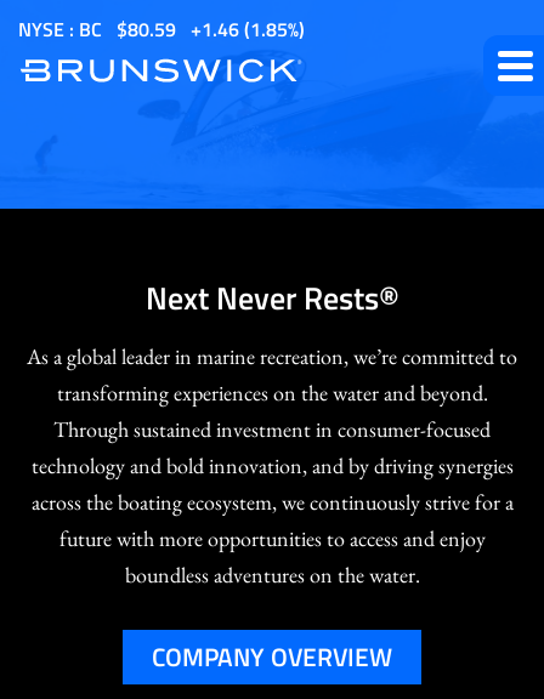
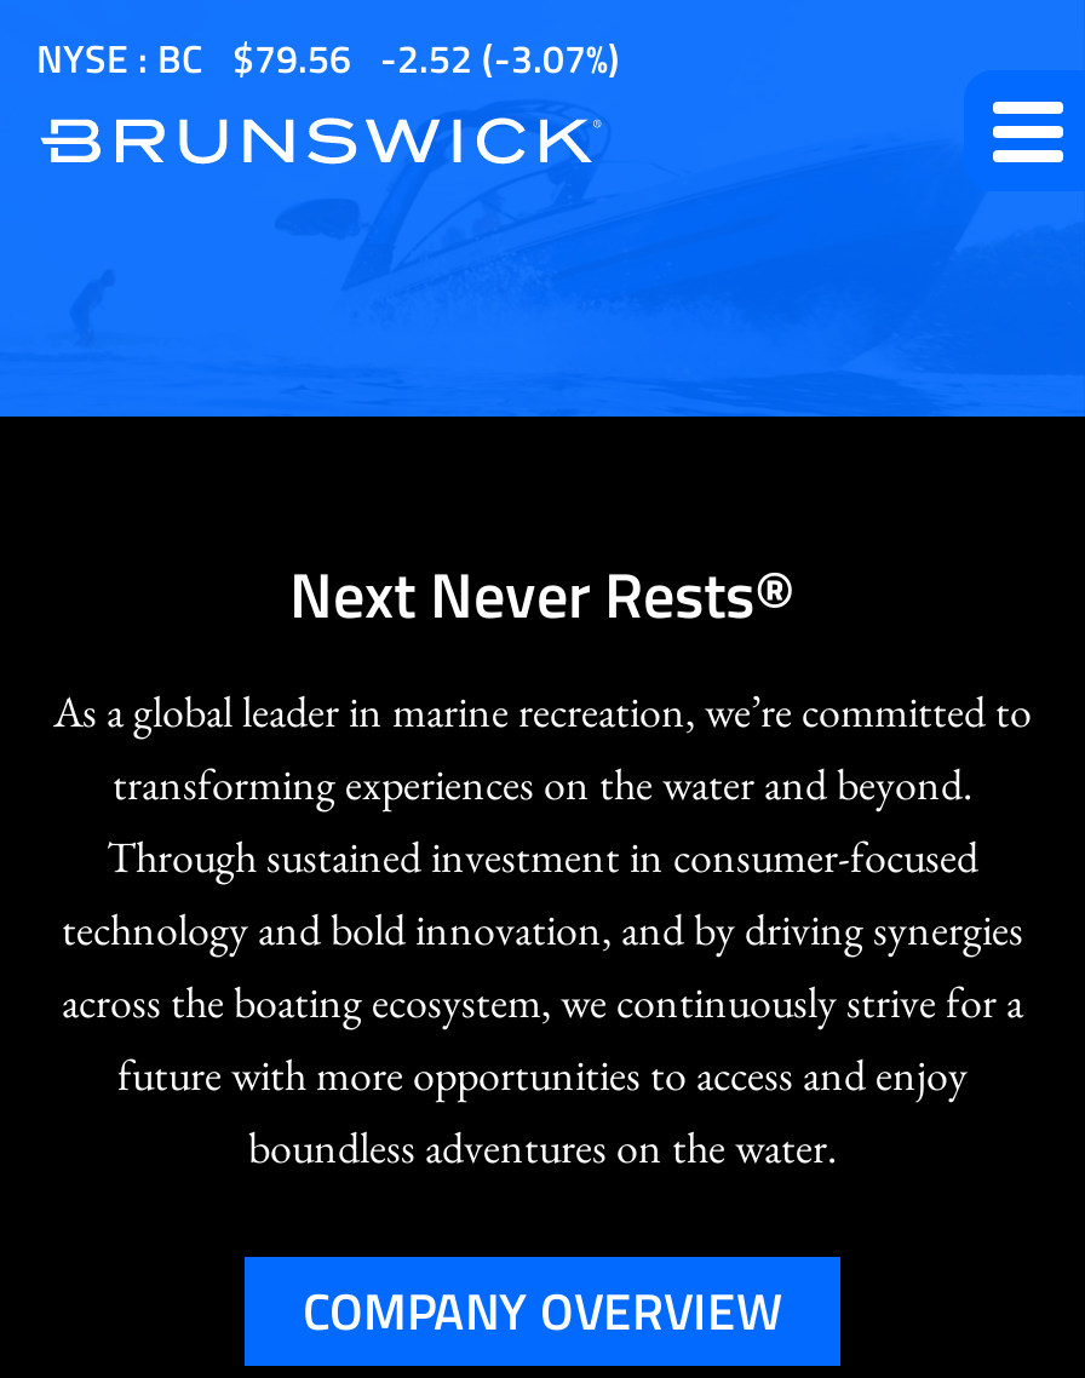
- NYSE : BC $80.59
- 1.46 (1.85%)
+ NYSE : BC $79.56 -2.52 (-3.07%)
